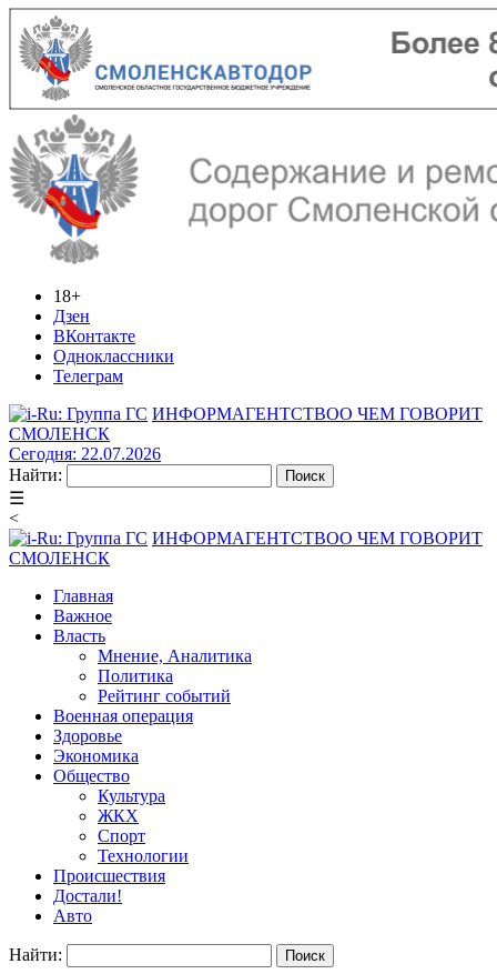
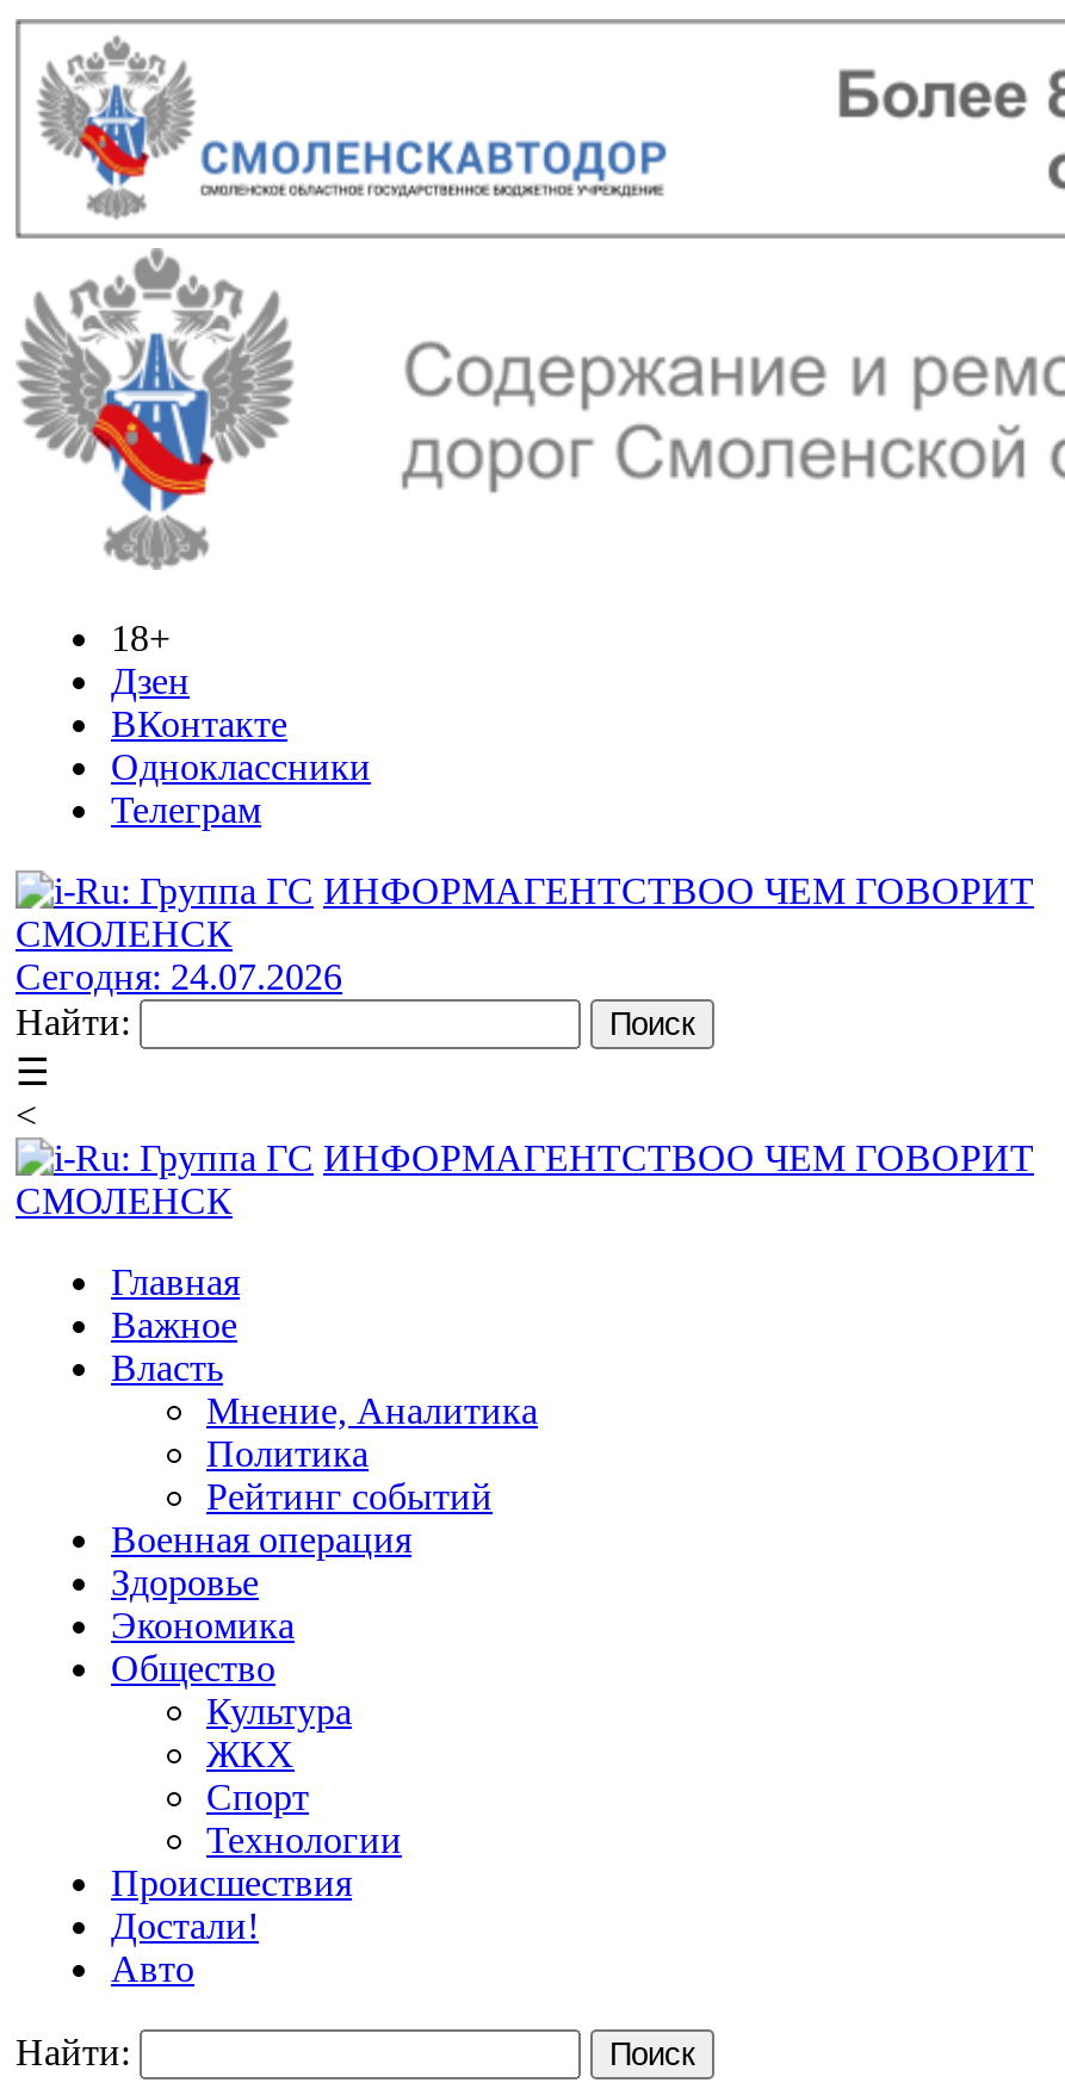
- Сегодня: 22.07.2026
+ Сегодня: 24.07.2026
